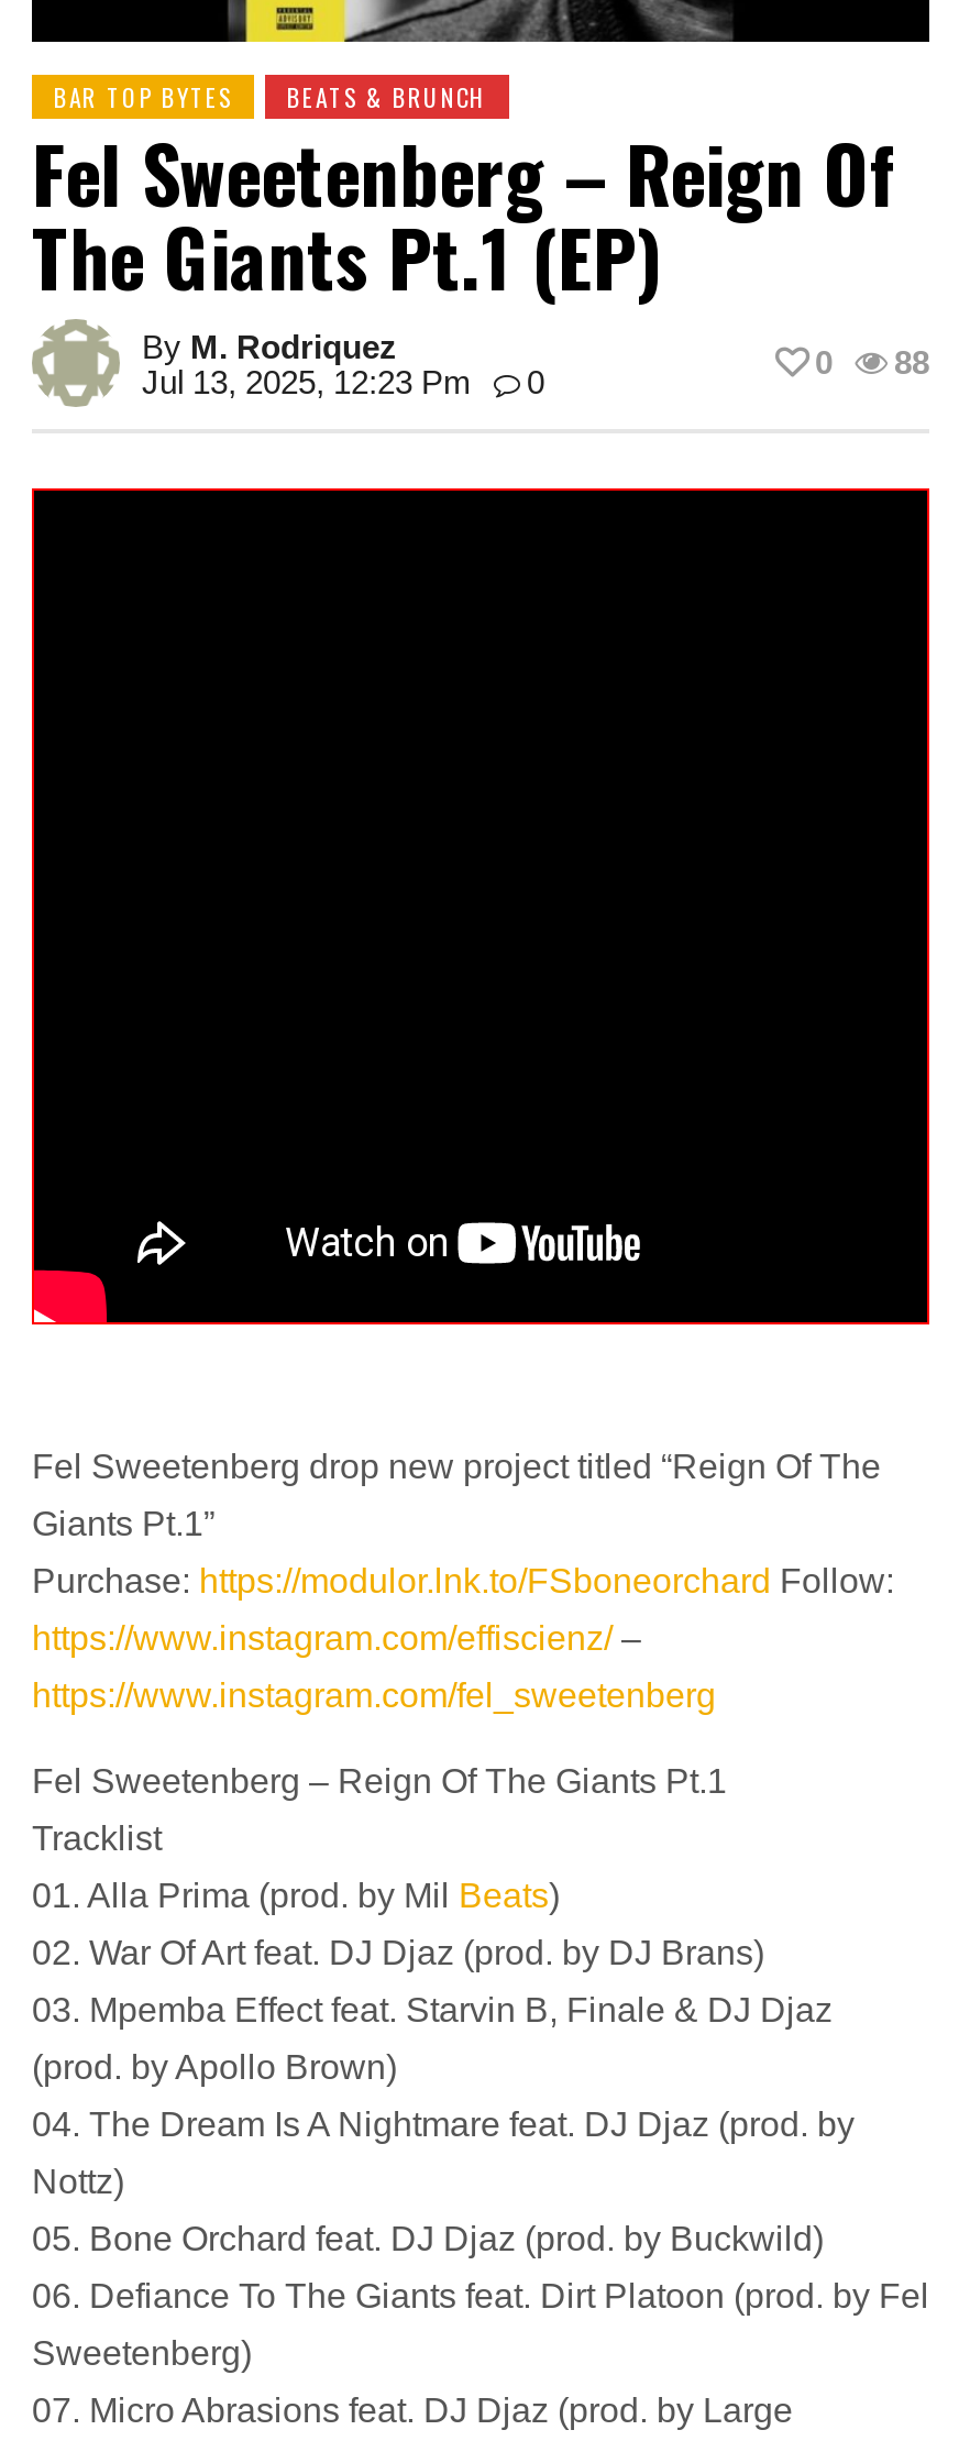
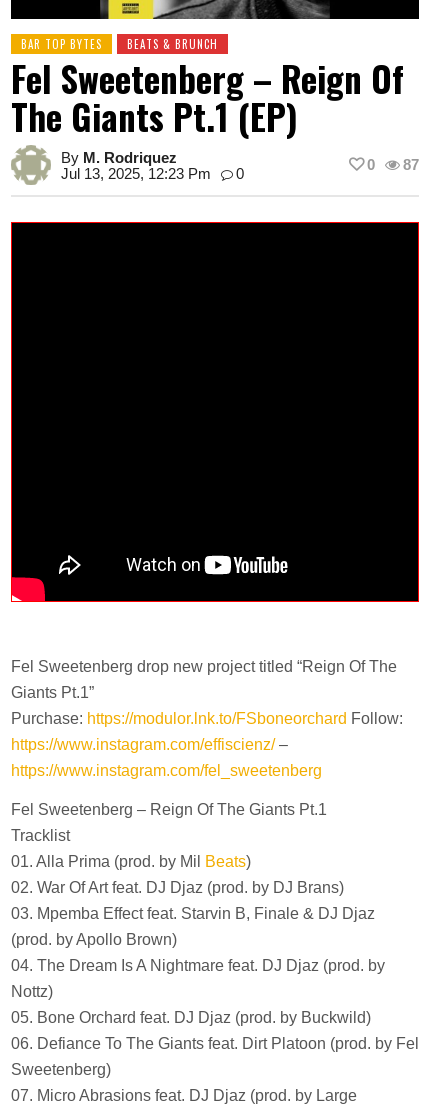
- 0 88
+ 0 87
